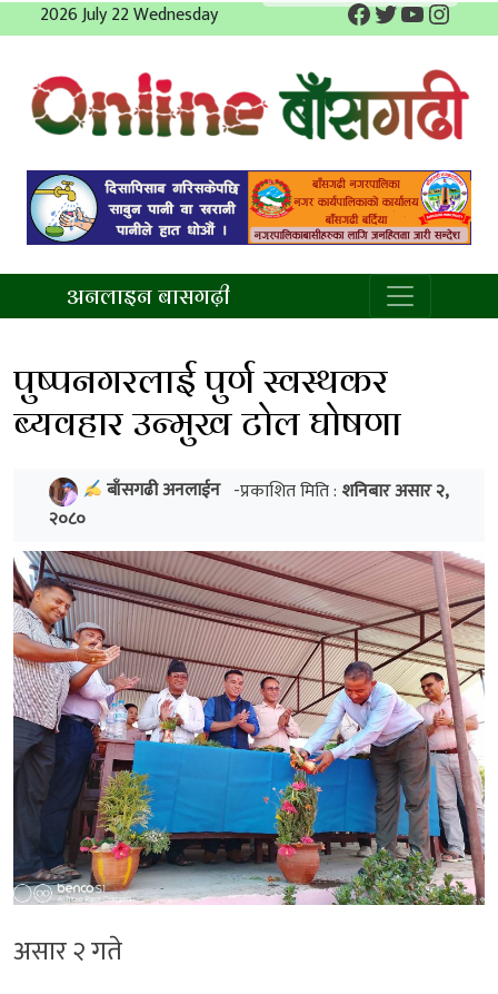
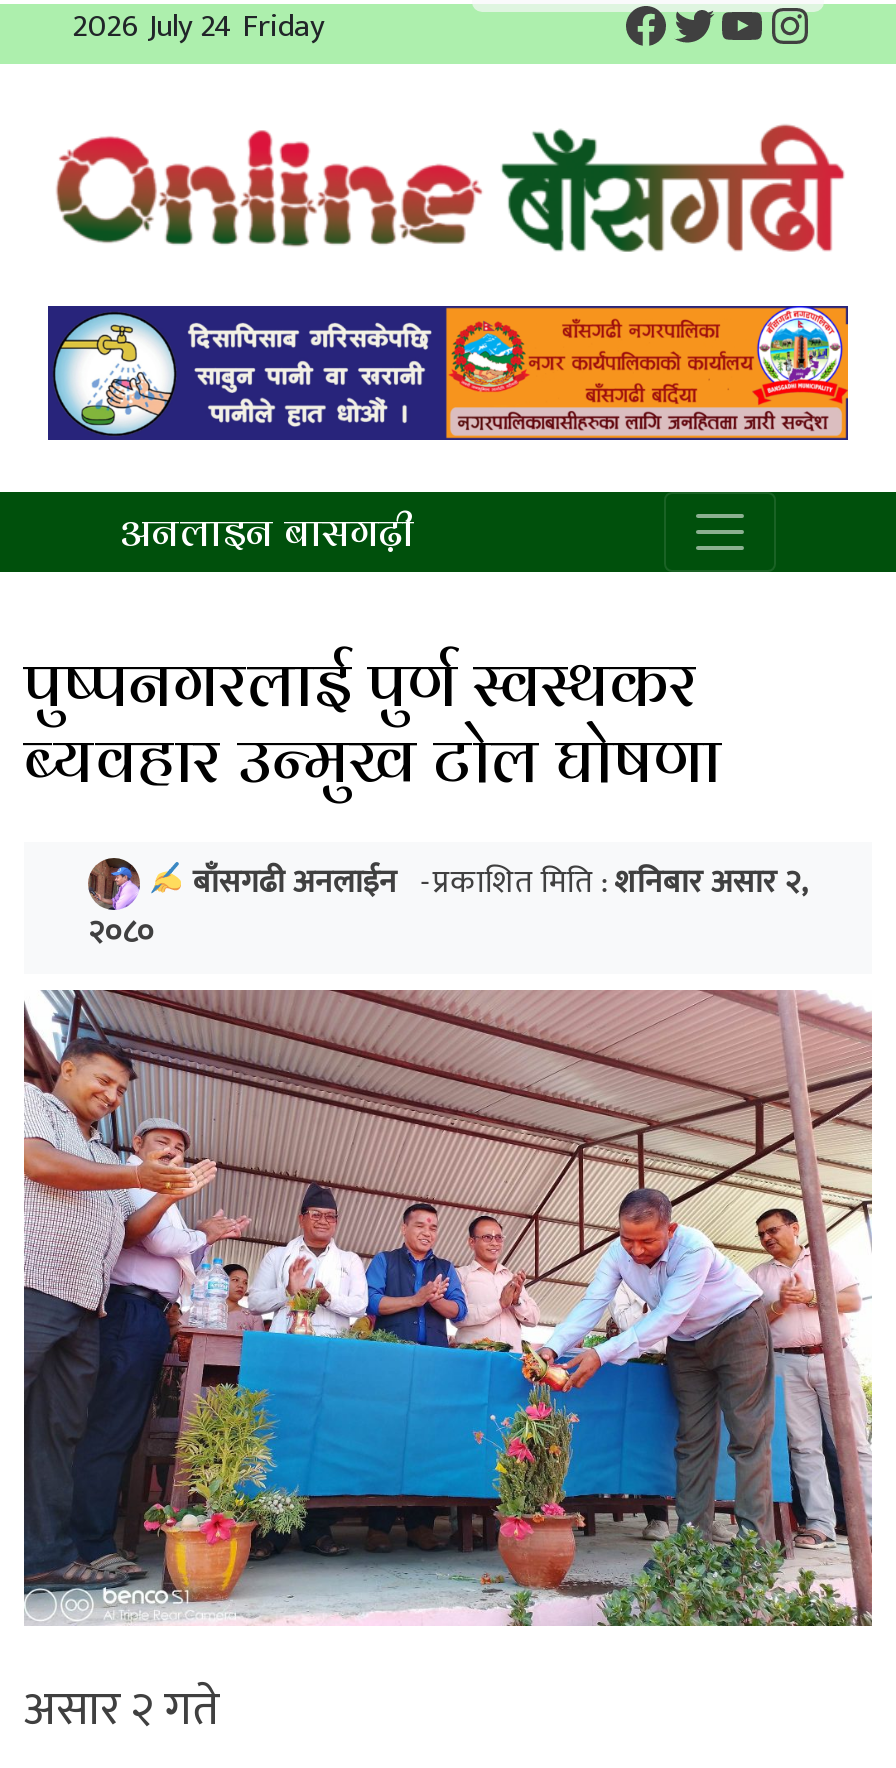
- 2026 July 22 Wednesday
+ 2026 July 24 Friday
